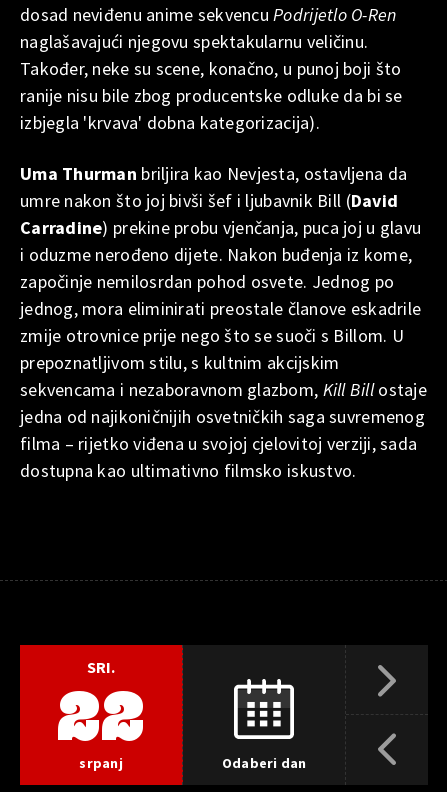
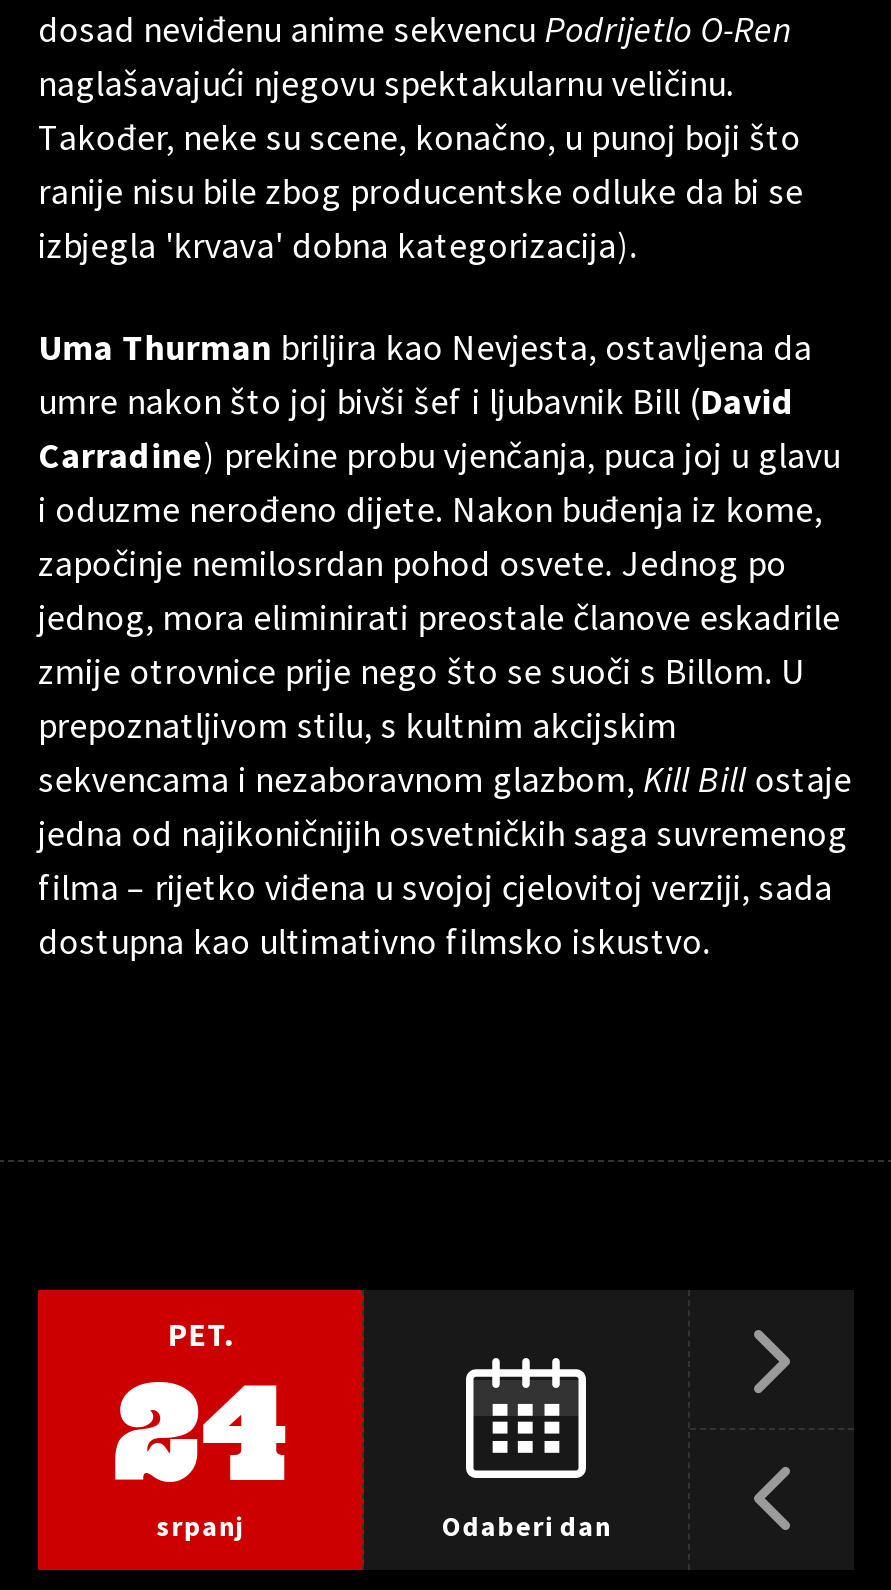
- SRI.
- 22
+ PET.
+ 24
